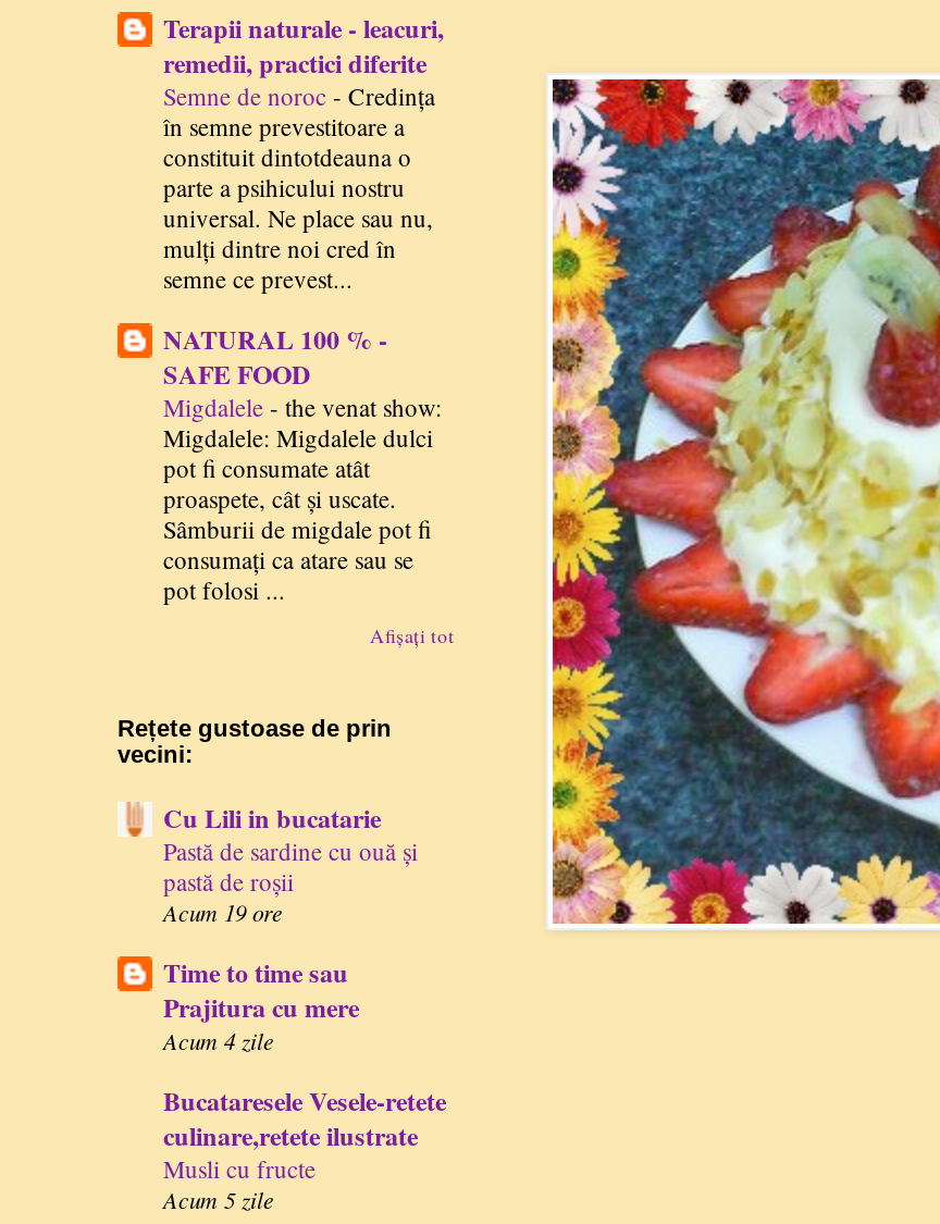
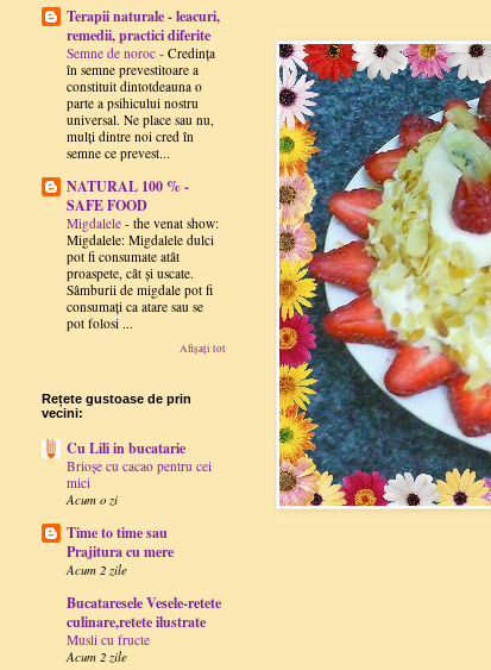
- Pastă de sardine cu ouă și
- pastă de roșii
- Acum 19 ore
+ Brioșe cu cacao pentru cei
+ mici
+ Acum o zi

- Acum 4 zile
+ Acum 2 zile

- Acum 5 zile
+ Acum 2 zile
